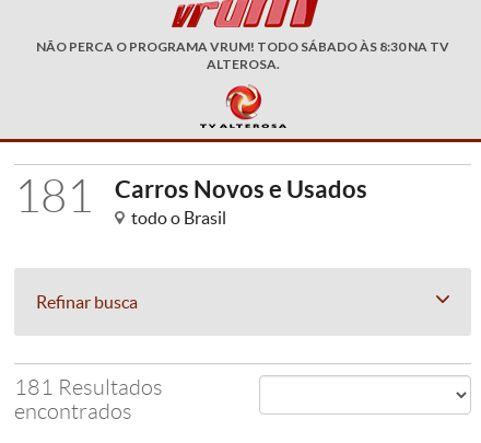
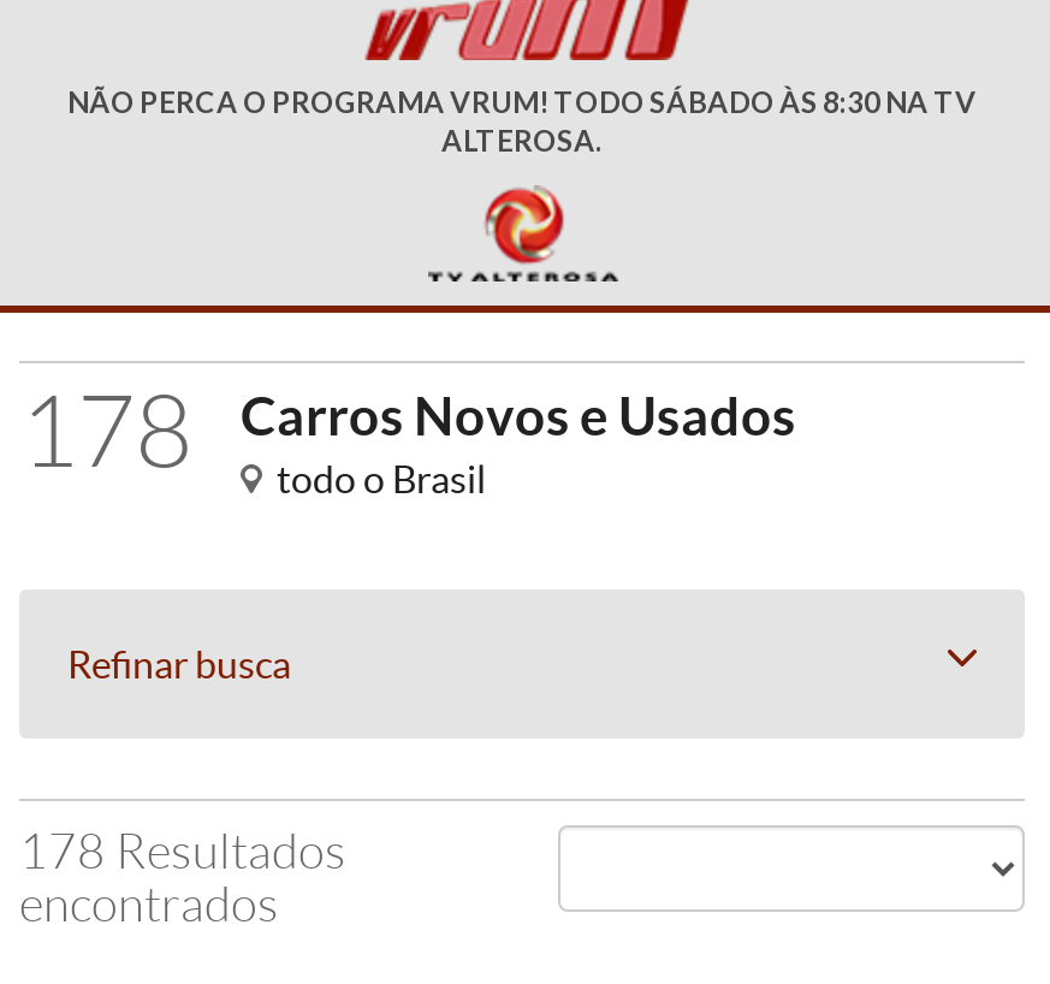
- 181 Carros Novos e Usados todo o Brasil
+ 178 Carros Novos e Usados todo o Brasil

- 181 Resultados
+ 178 Resultados
